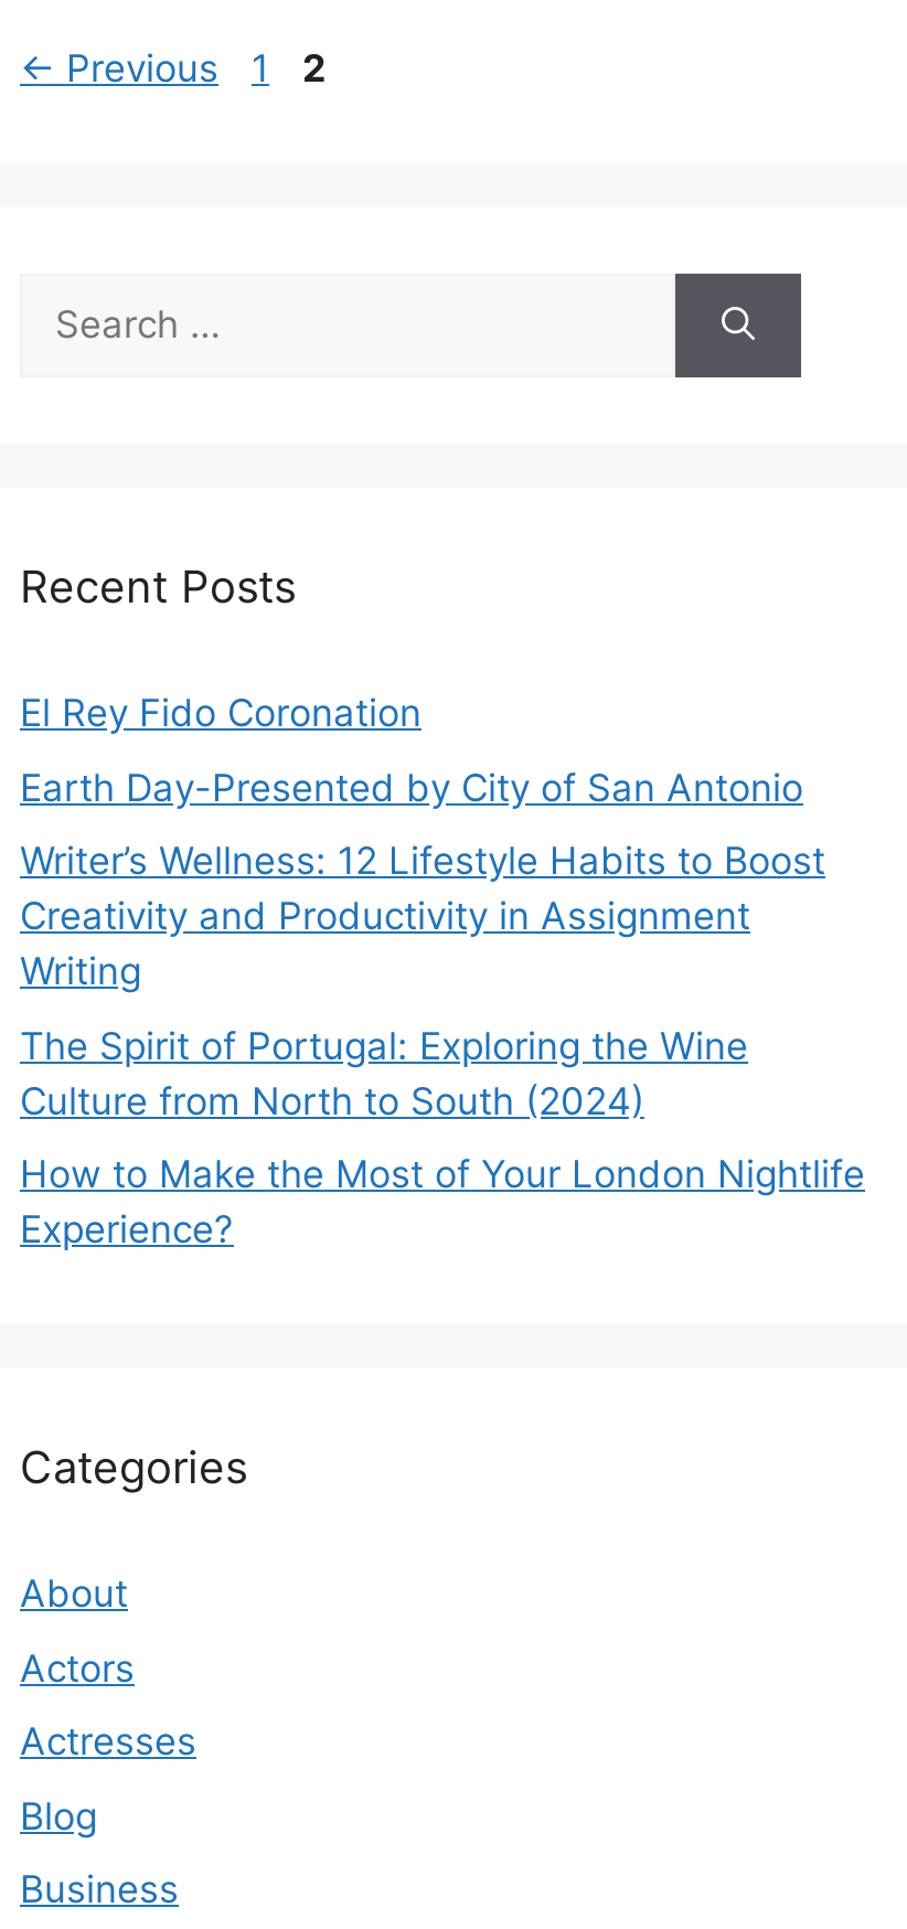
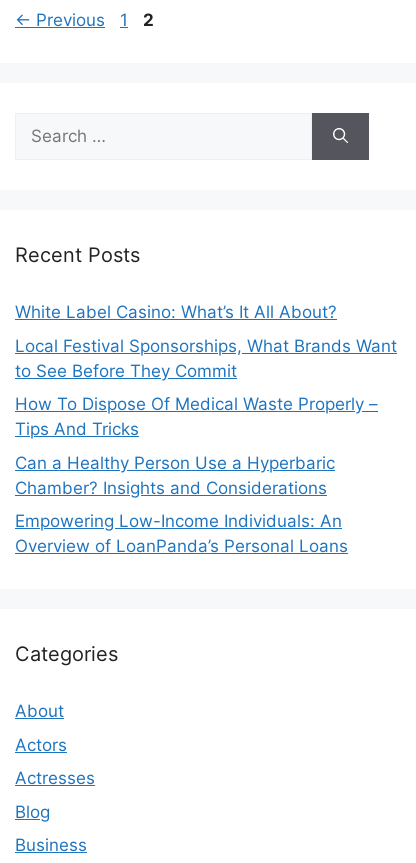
- El Rey Fido Coronation
+ White Label Casino: What’s It All About?

- Earth Day-Presented by City of San Antonio
+ Local Festival Sponsorships, What Brands Want
+ to See Before They Commit

- Writer’s Wellness: 12 Lifestyle Habits to Boost
- Creativity and Productivity in Assignment
- Writing
+ How To Dispose Of Medical Waste Properly –
+ Tips And Tricks

- The Spirit of Portugal: Exploring the Wine
- Culture from North to South (2024)
+ Can a Healthy Person Use a Hyperbaric
+ Chamber? Insights and Considerations

- How to Make the Most of Your London Nightlife
- Experience?
+ Empowering Low-Income Individuals: An
+ Overview of LoanPanda’s Personal Loans
